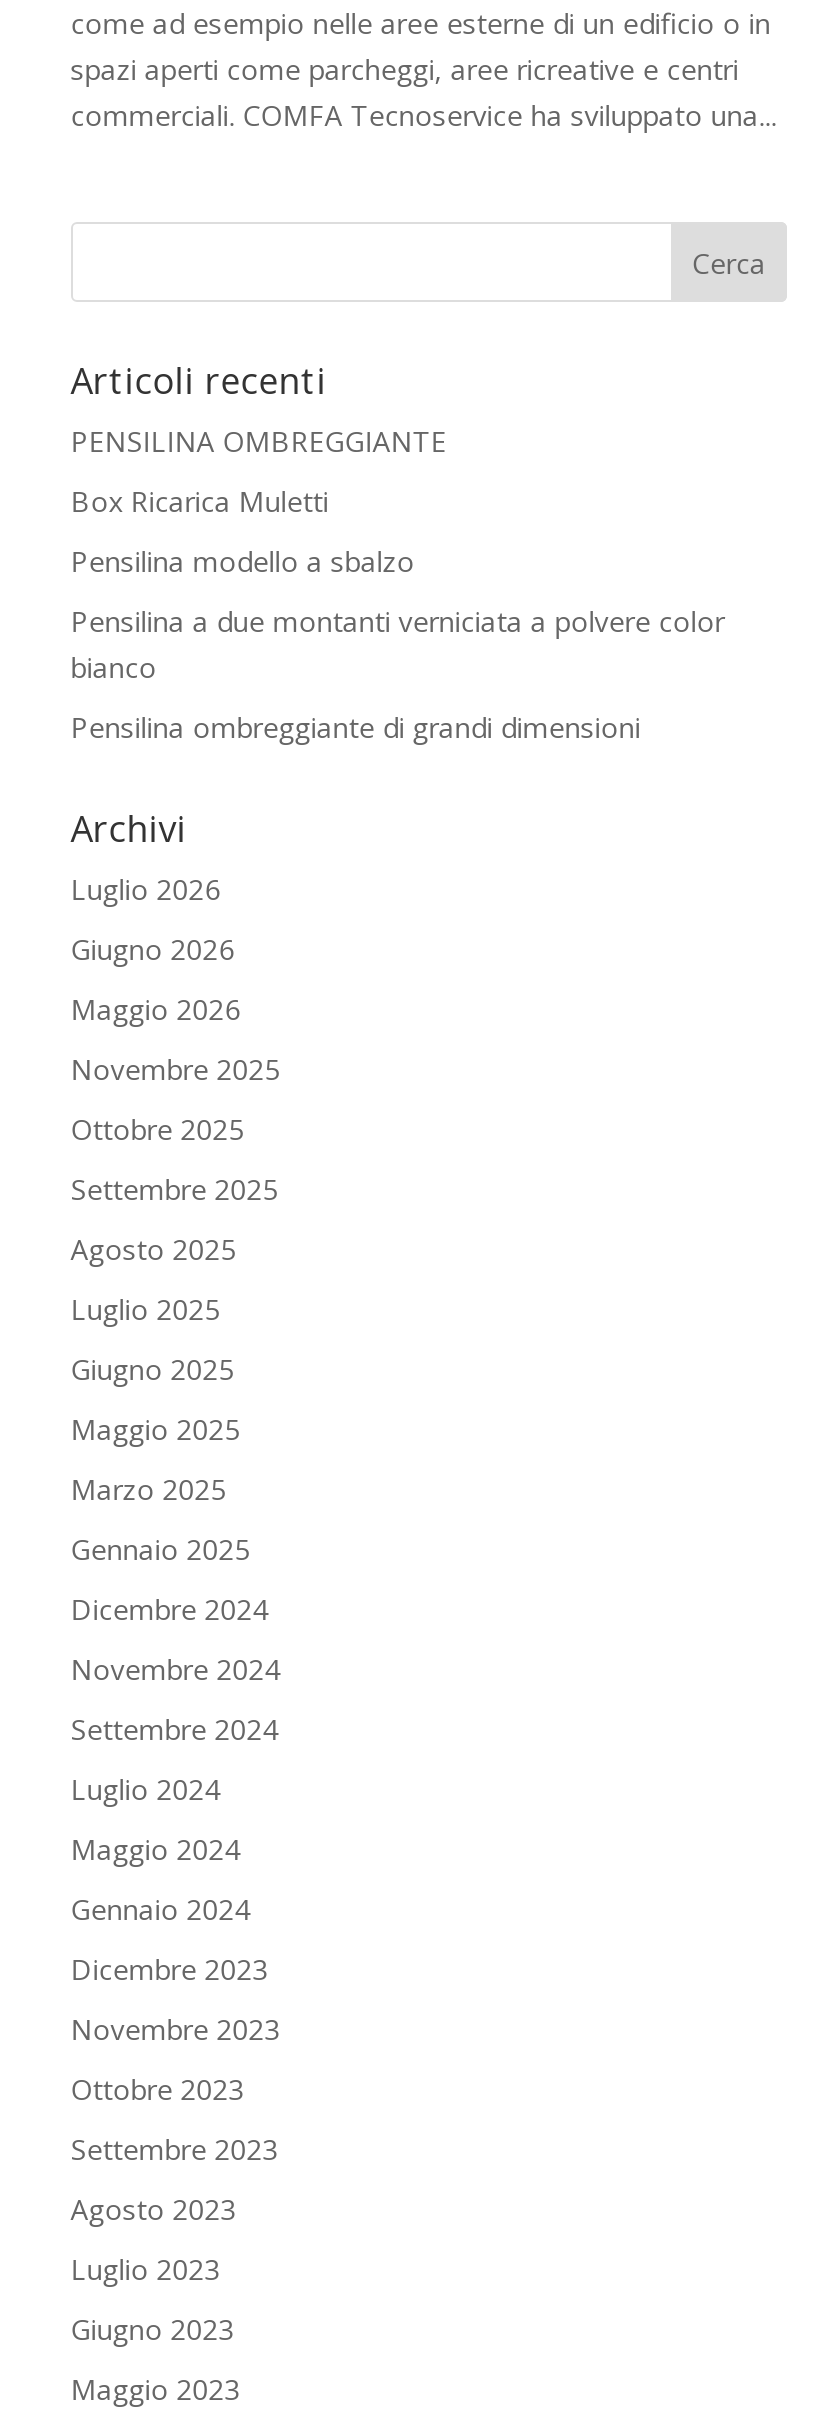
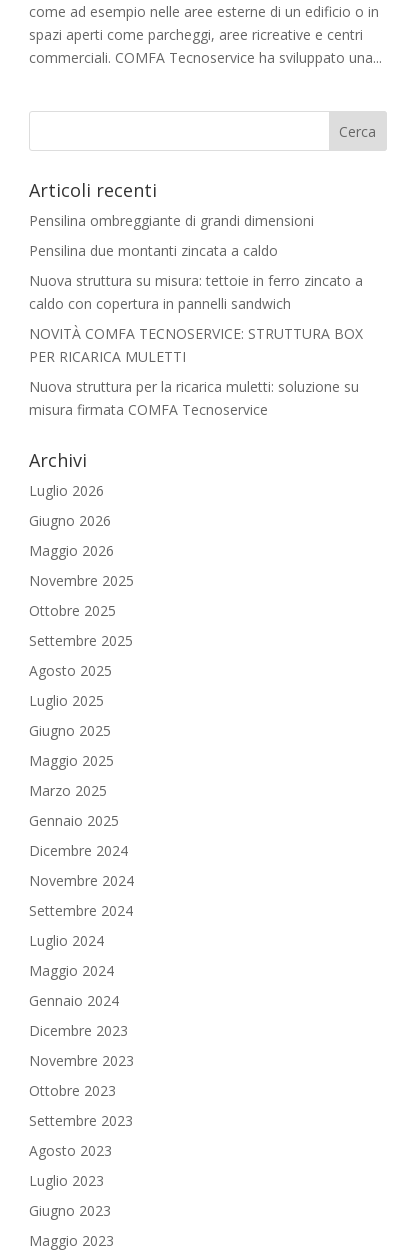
- PENSILINA OMBREGGIANTE
- Box Ricarica Muletti
- Pensilina modello a sbalzo
- Pensilina a due montanti verniciata a polvere color
- bianco

moved up: Pensilina ombreggiante di grandi dimensioni

+ Pensilina due montanti zincata a caldo
+ Nuova struttura su misura: tettoie in ferro zincato a
+ caldo con copertura in pannelli sandwich
+ NOVITÀ COMFA TECNOSERVICE: STRUTTURA BOX
+ PER RICARICA MULETTI
+ Nuova struttura per la ricarica muletti: soluzione su
+ misura firmata COMFA Tecnoservice
